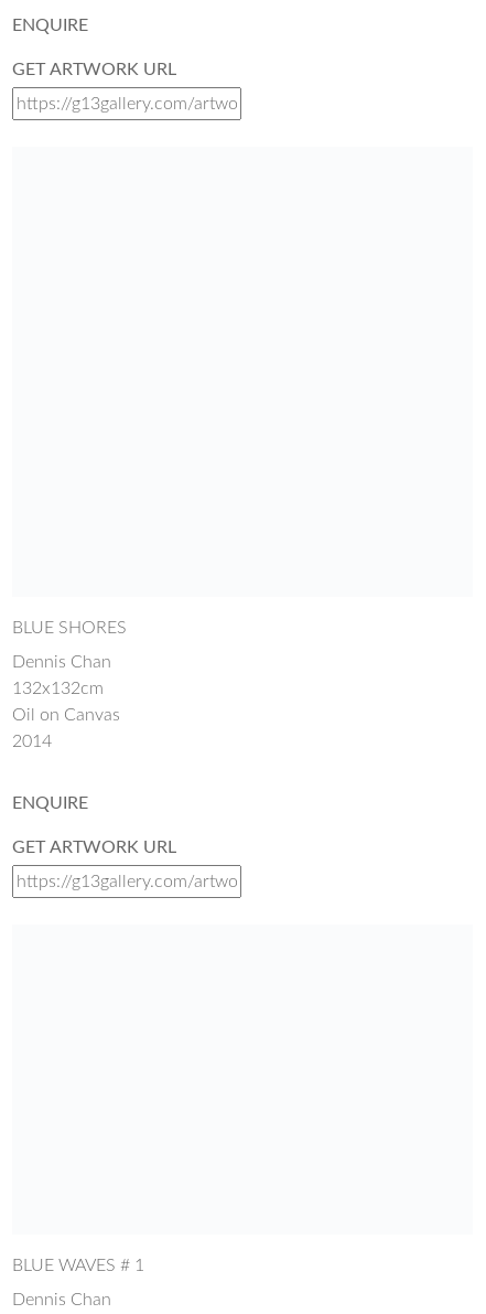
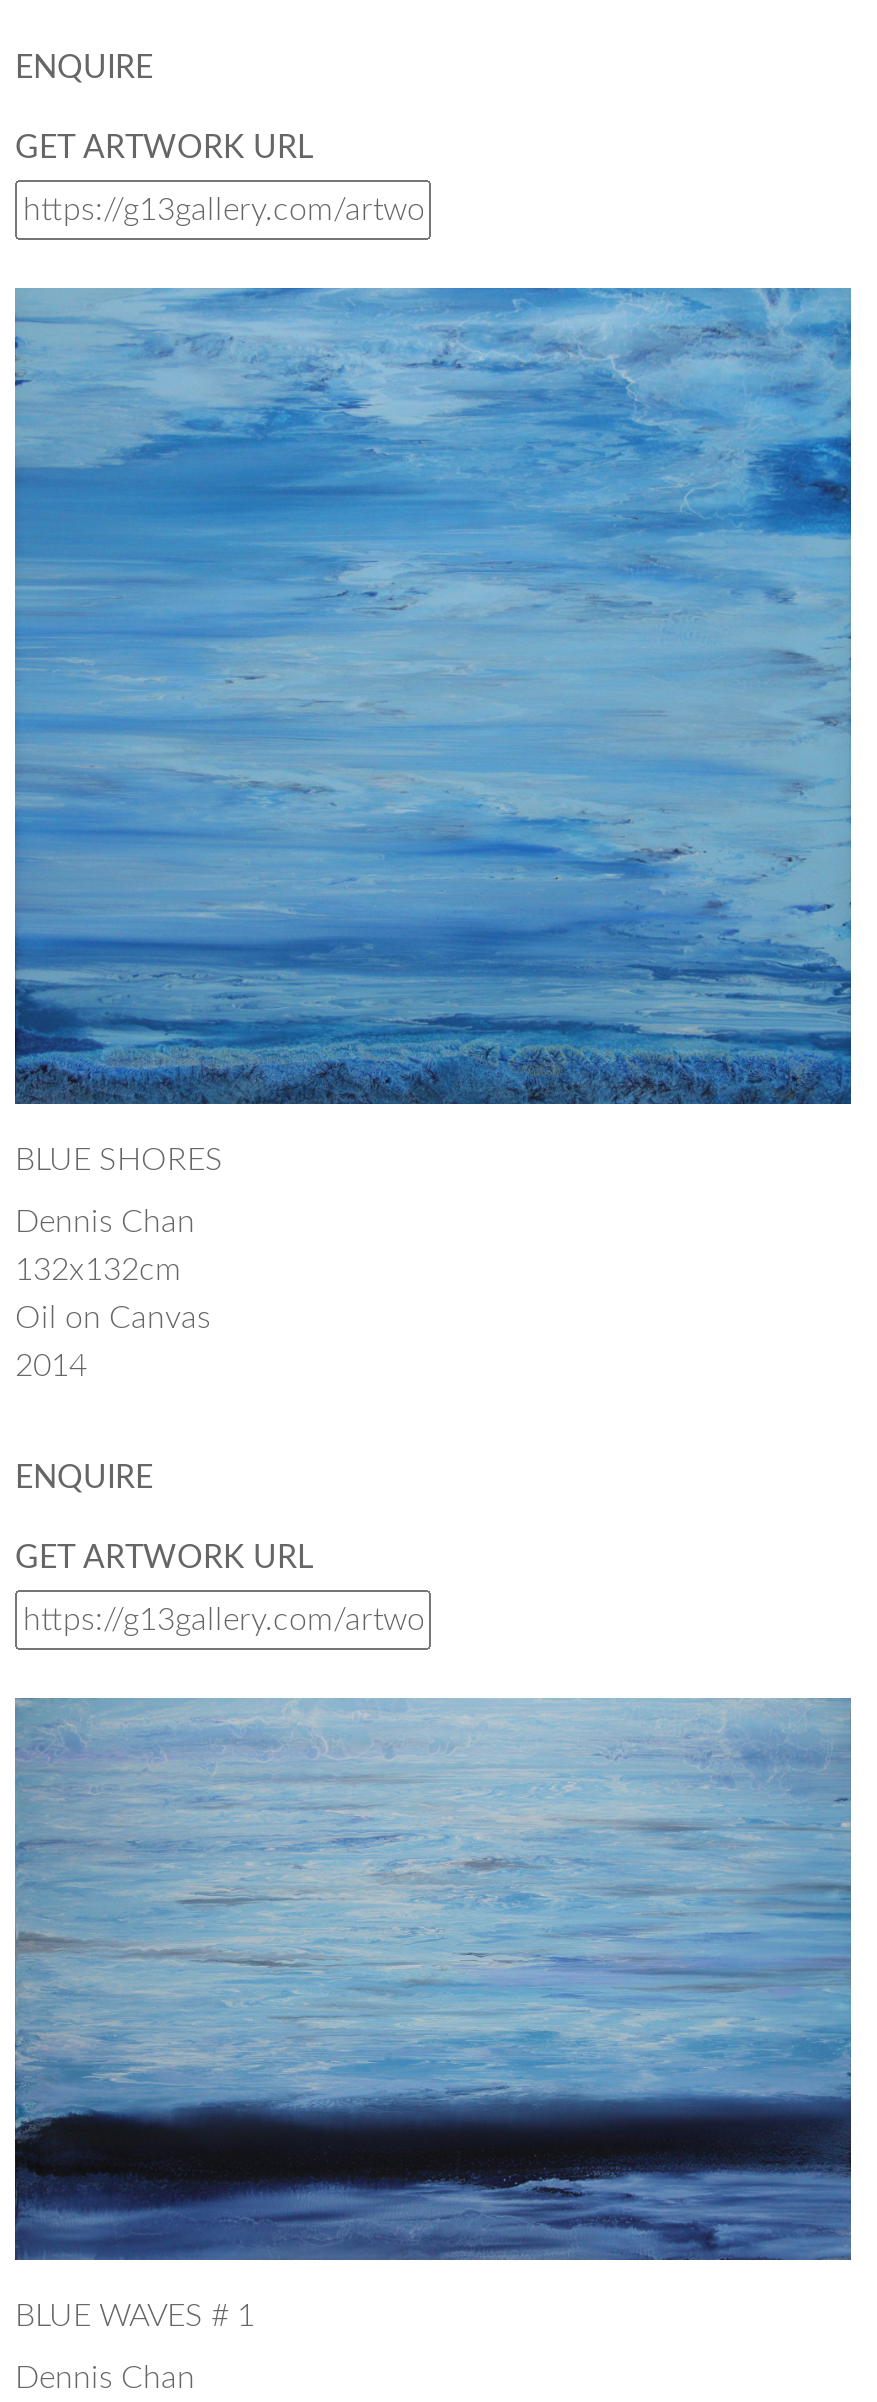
+ [image]

+ [image]
